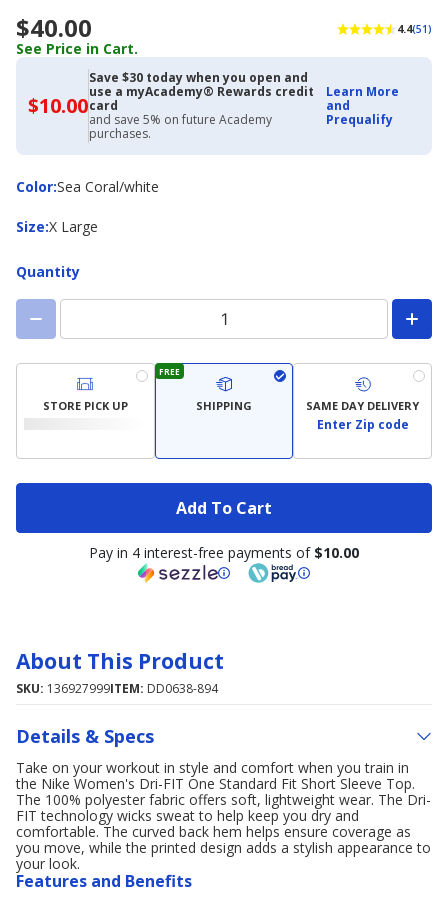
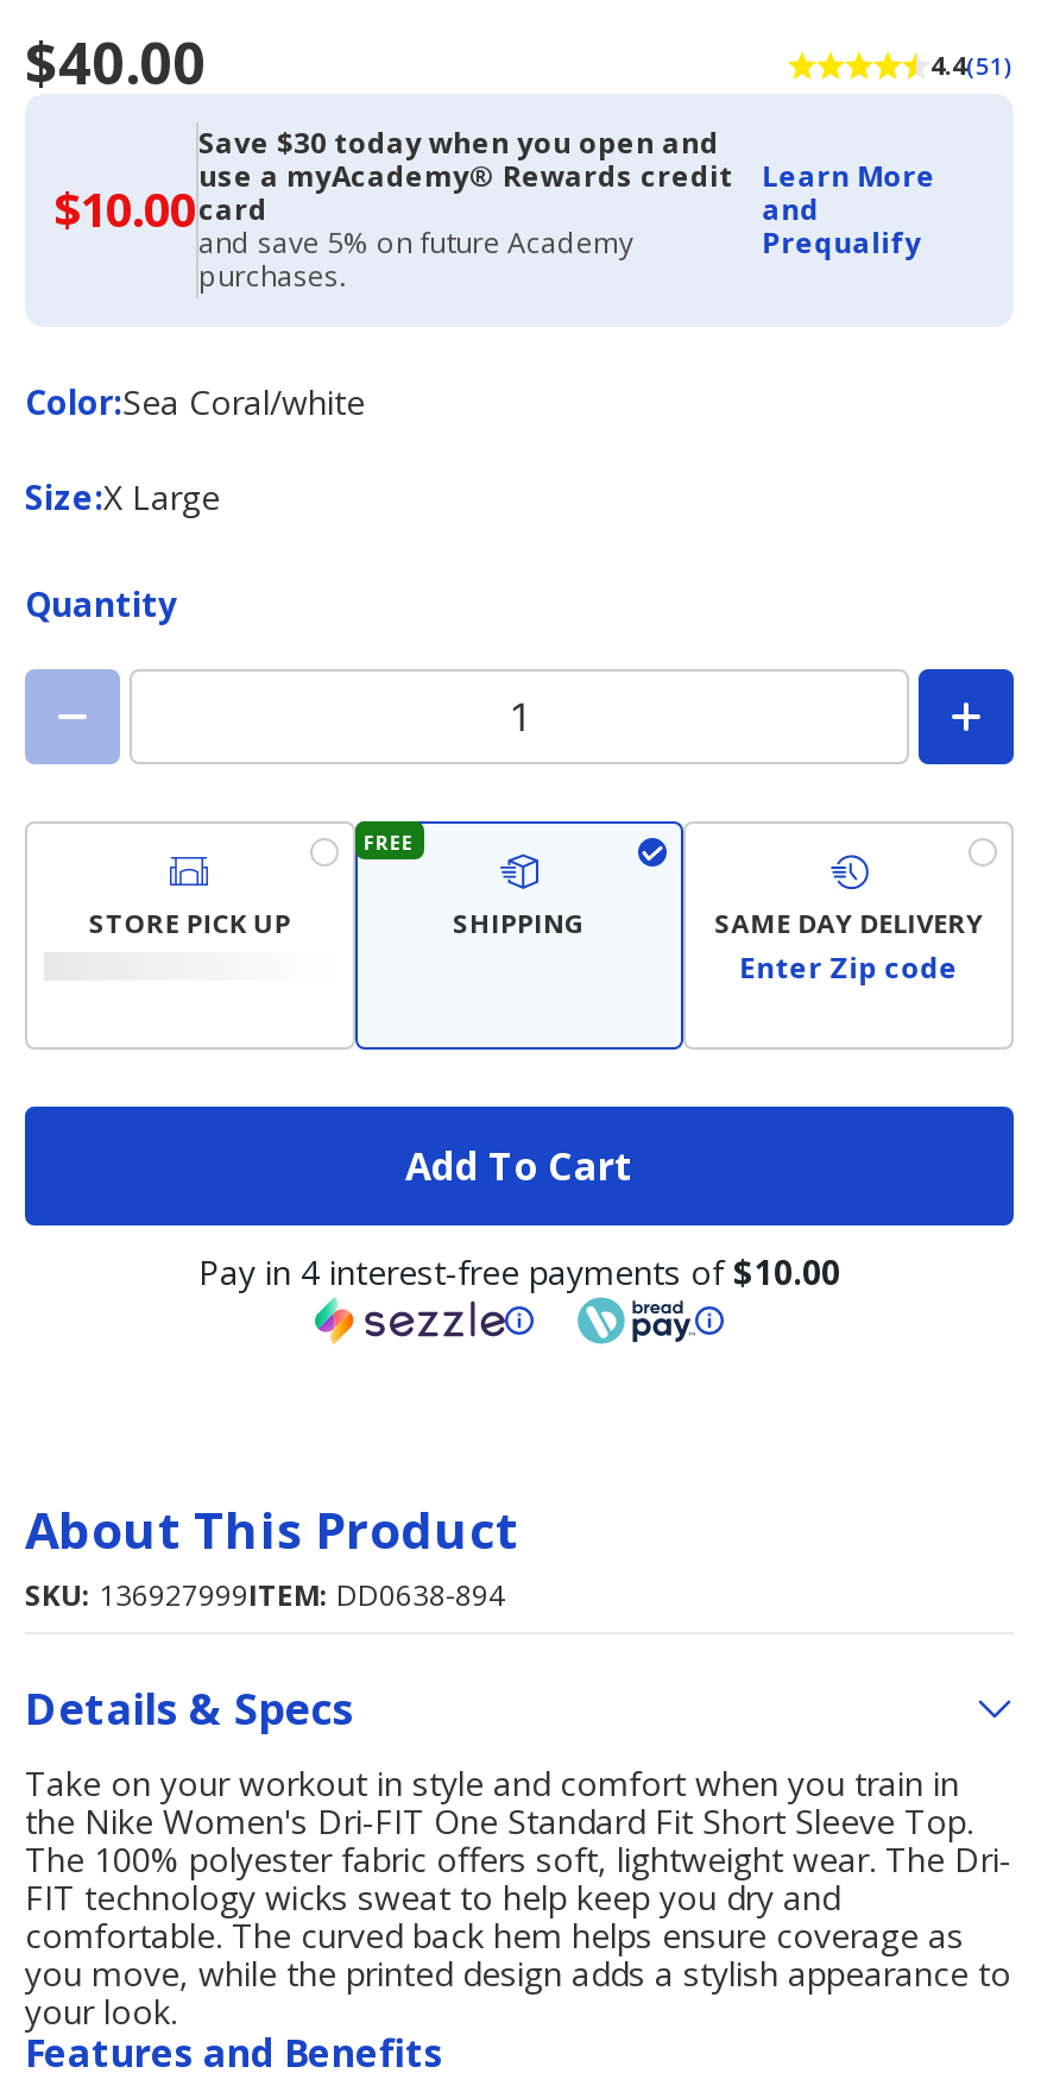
- See Price in Cart.
